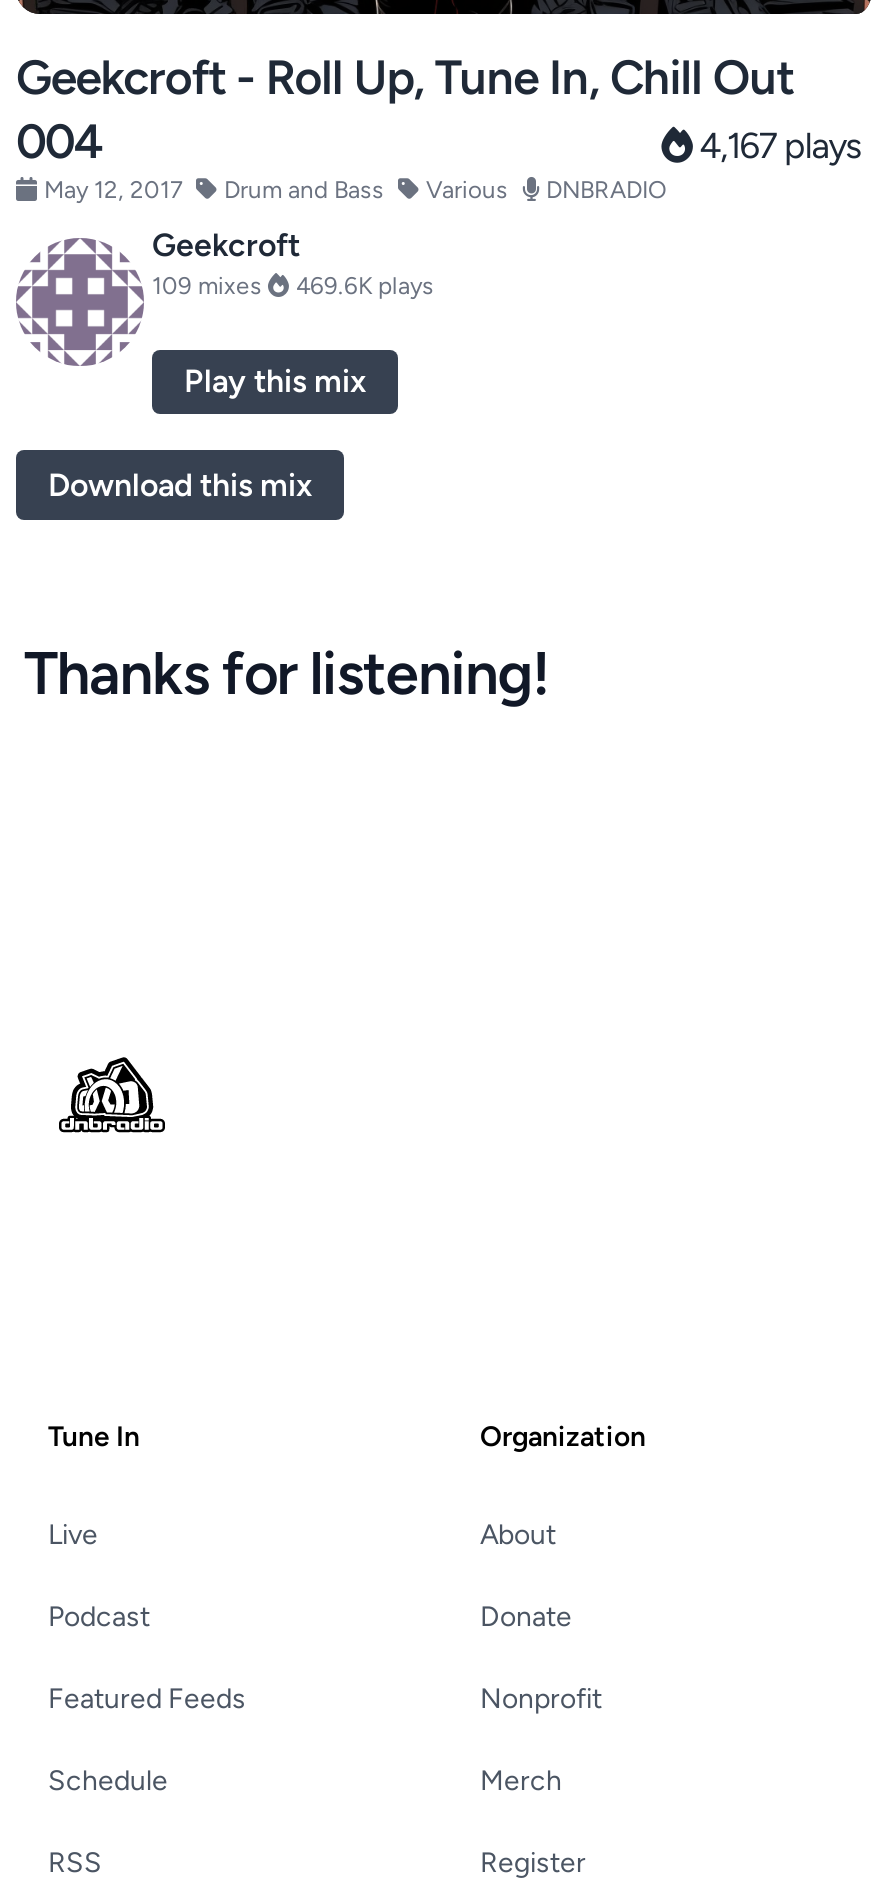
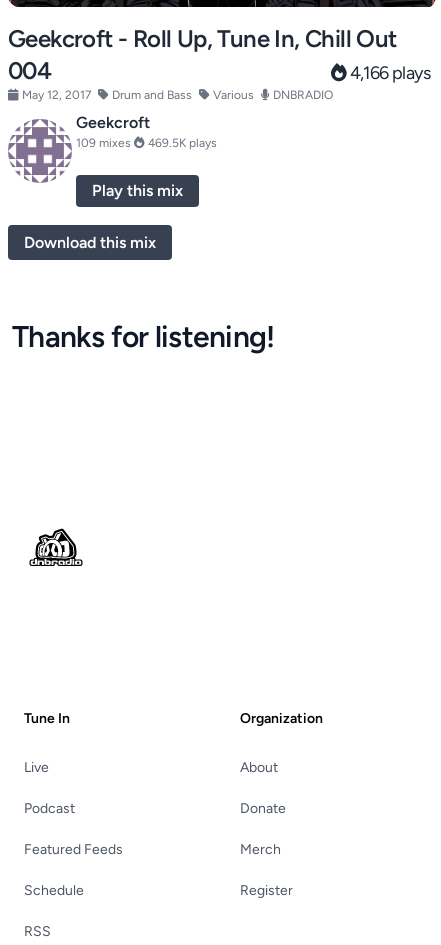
- 4,167 plays
+ 4,166 plays

- 109 mixes 469.6K plays
+ 109 mixes 469.5K plays

- Nonprofit

moved up: Merch | Register
